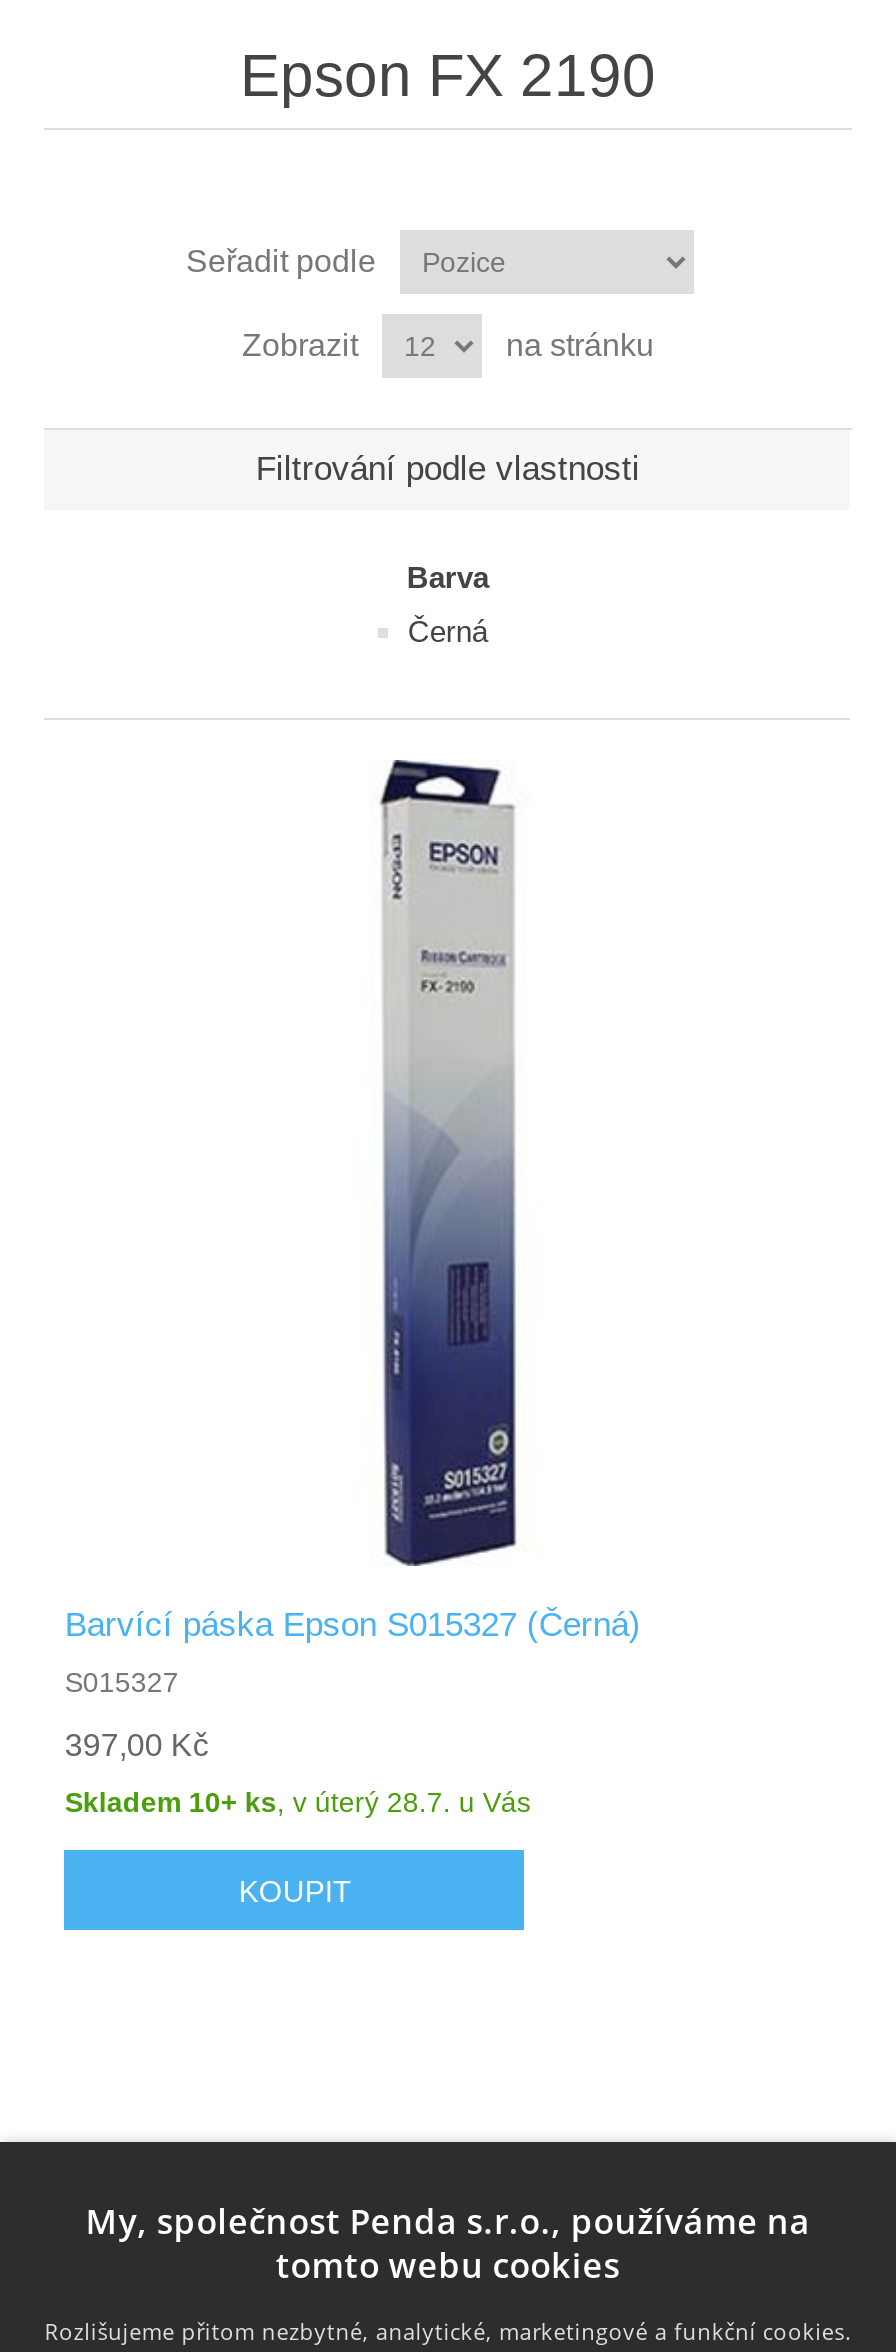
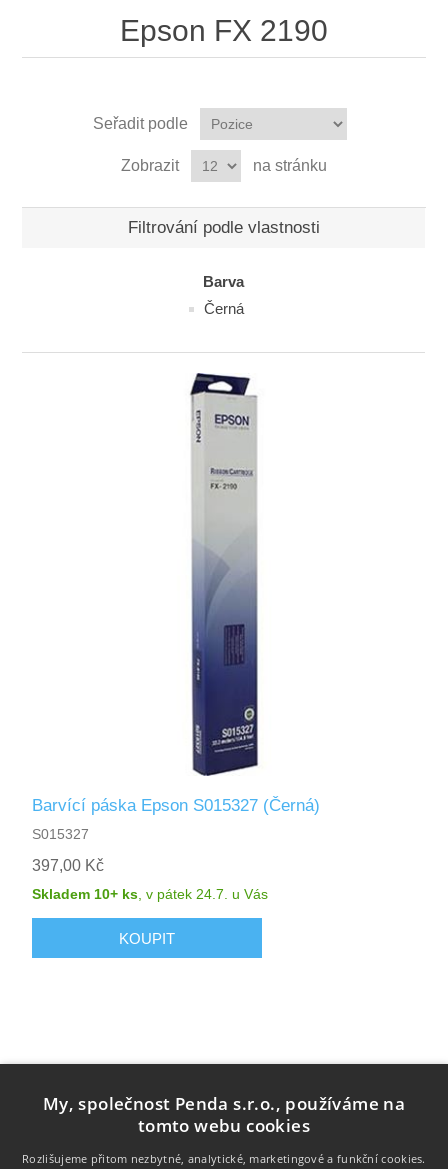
- Skladem 10+ ks, v úterý 28.7. u Vás
+ Skladem 10+ ks, v pátek 24.7. u Vás
